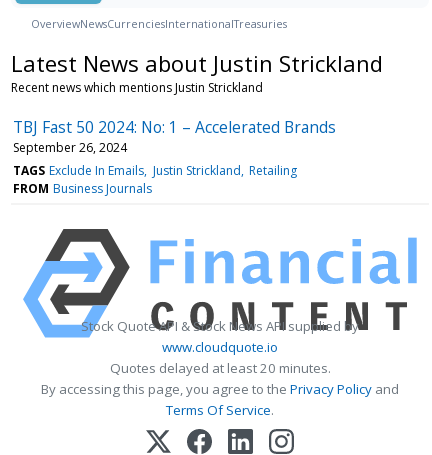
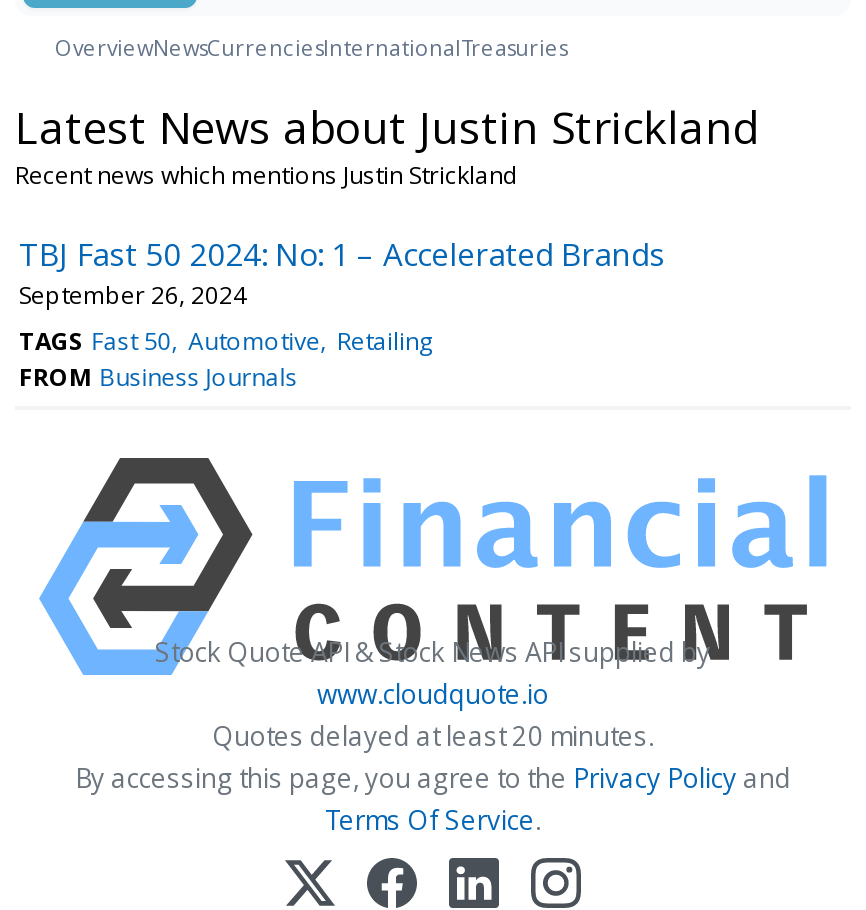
- TAGS Exclude In Emails Justin Strickland Retailing
+ TAGS Fast 50 Automotive Retailing
